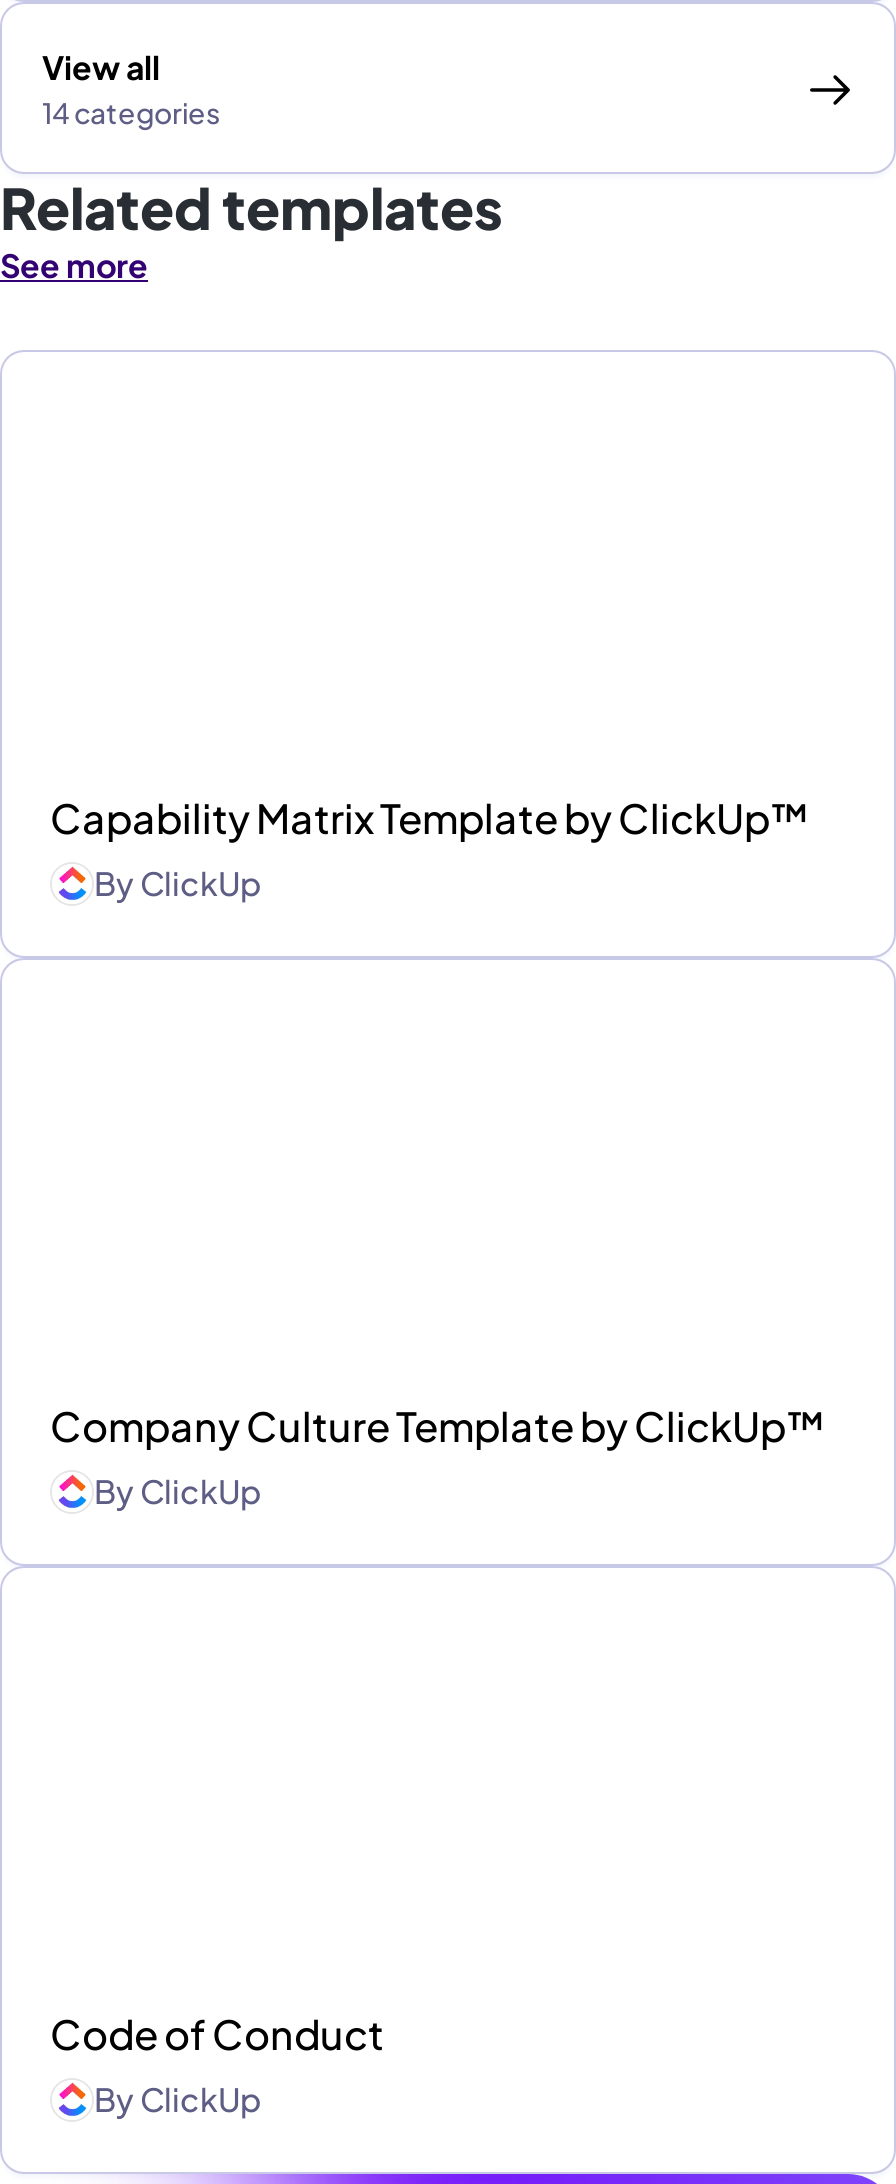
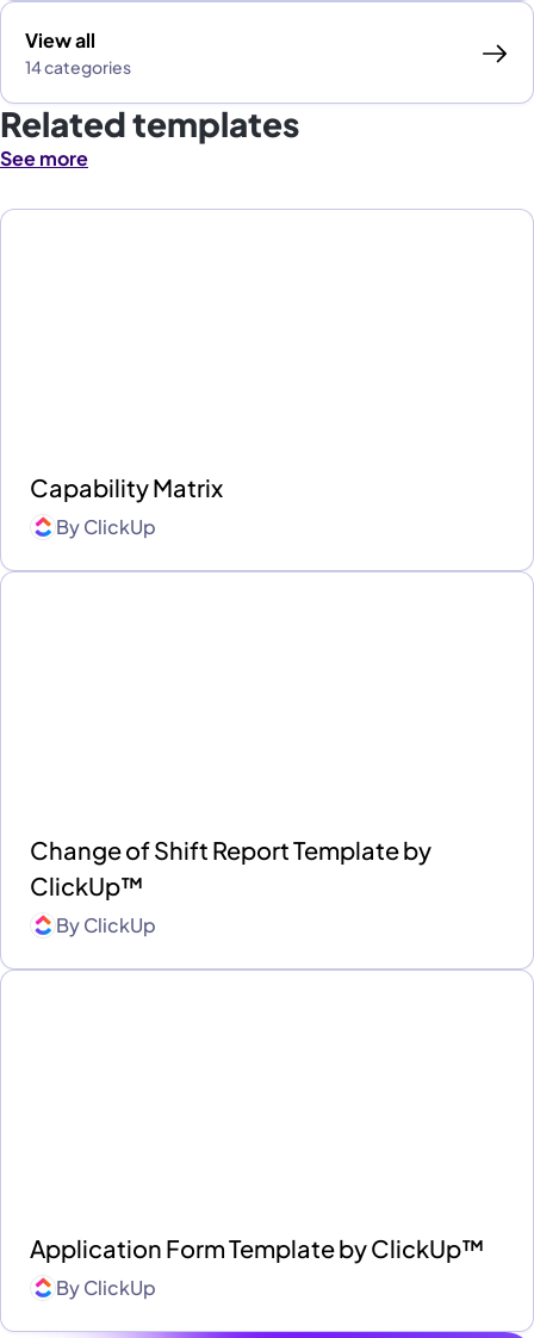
- Capability Matrix Template by ClickUp™
+ Capability Matrix

- Company Culture Template by ClickUp™
+ Change of Shift Report Template by
+ ClickUp™

- Code of Conduct
+ Application Form Template by ClickUp™
